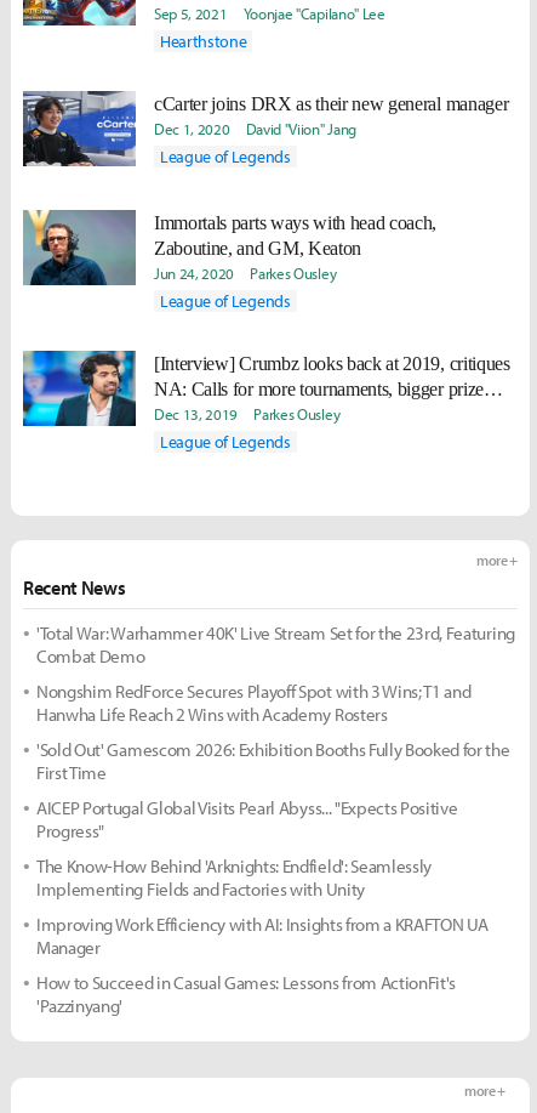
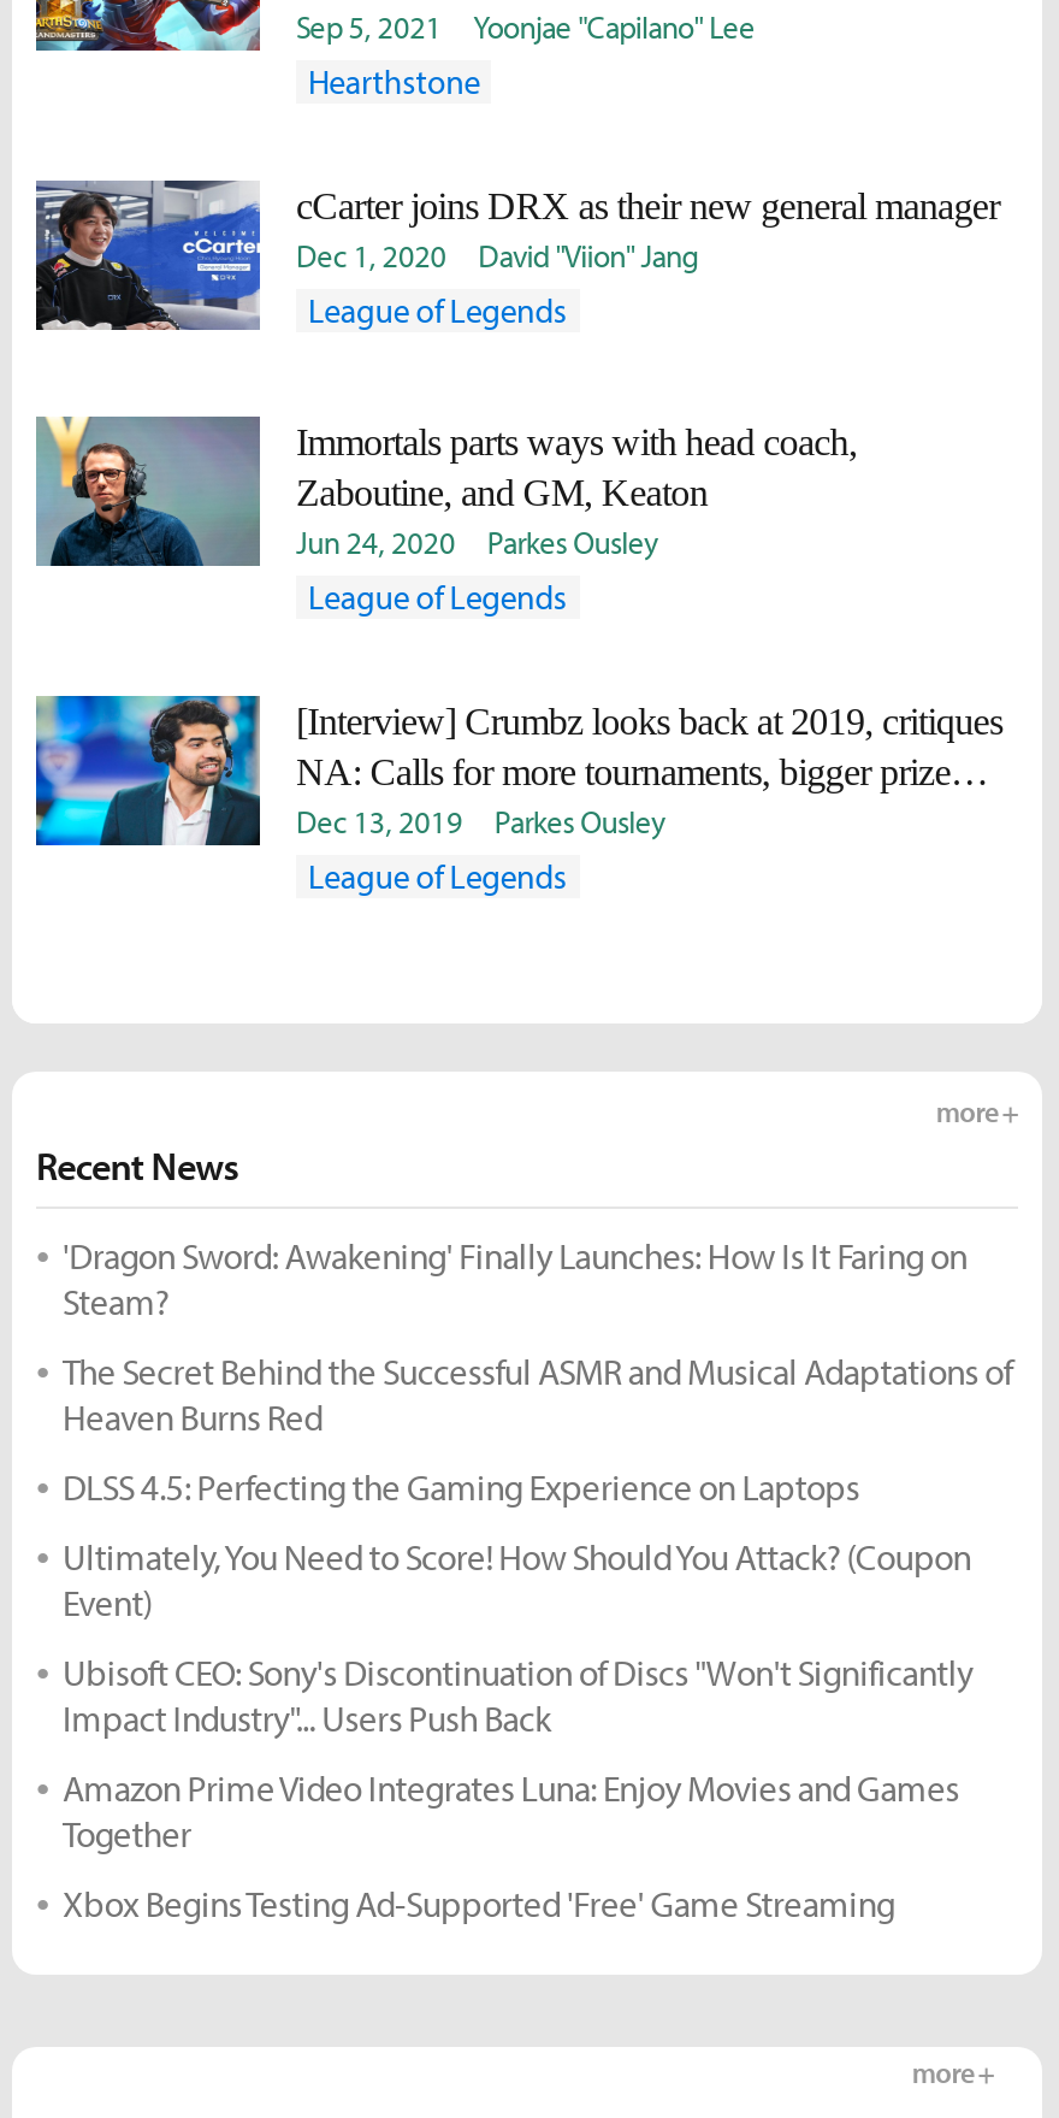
- 'Total War: Warhammer 40K' Live Stream Set for the 23rd, Featuring
- Combat Demo
+ 'Dragon Sword: Awakening' Finally Launches: How Is It Faring on
+ Steam?

- Nongshim RedForce Secures Playoff Spot with 3 Wins; T1 and
- Hanwha Life Reach 2 Wins with Academy Rosters
+ The Secret Behind the Successful ASMR and Musical Adaptations of
+ Heaven Burns Red

- 'Sold Out' Gamescom 2026: Exhibition Booths Fully Booked for the
- First Time
+ DLSS 4.5: Perfecting the Gaming Experience on Laptops

- AICEP Portugal Global Visits Pearl Abyss... "Expects Positive
- Progress"
+ Ultimately, You Need to Score! How Should You Attack? (Coupon
+ Event)

- The Know-How Behind 'Arknights: Endfield': Seamlessly
- Implementing Fields and Factories with Unity
+ Ubisoft CEO: Sony's Discontinuation of Discs "Won't Significantly
+ Impact Industry"... Users Push Back

- Improving Work Efficiency with AI: Insights from a KRAFTON UA
- Manager
+ Amazon Prime Video Integrates Luna: Enjoy Movies and Games
+ Together

- How to Succeed in Casual Games: Lessons from ActionFit's
- 'Pazzinyang'
+ Xbox Begins Testing Ad-Supported 'Free' Game Streaming
